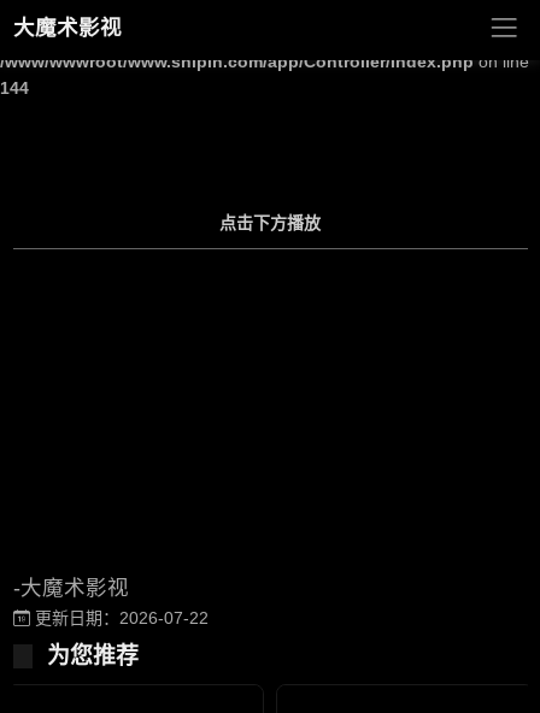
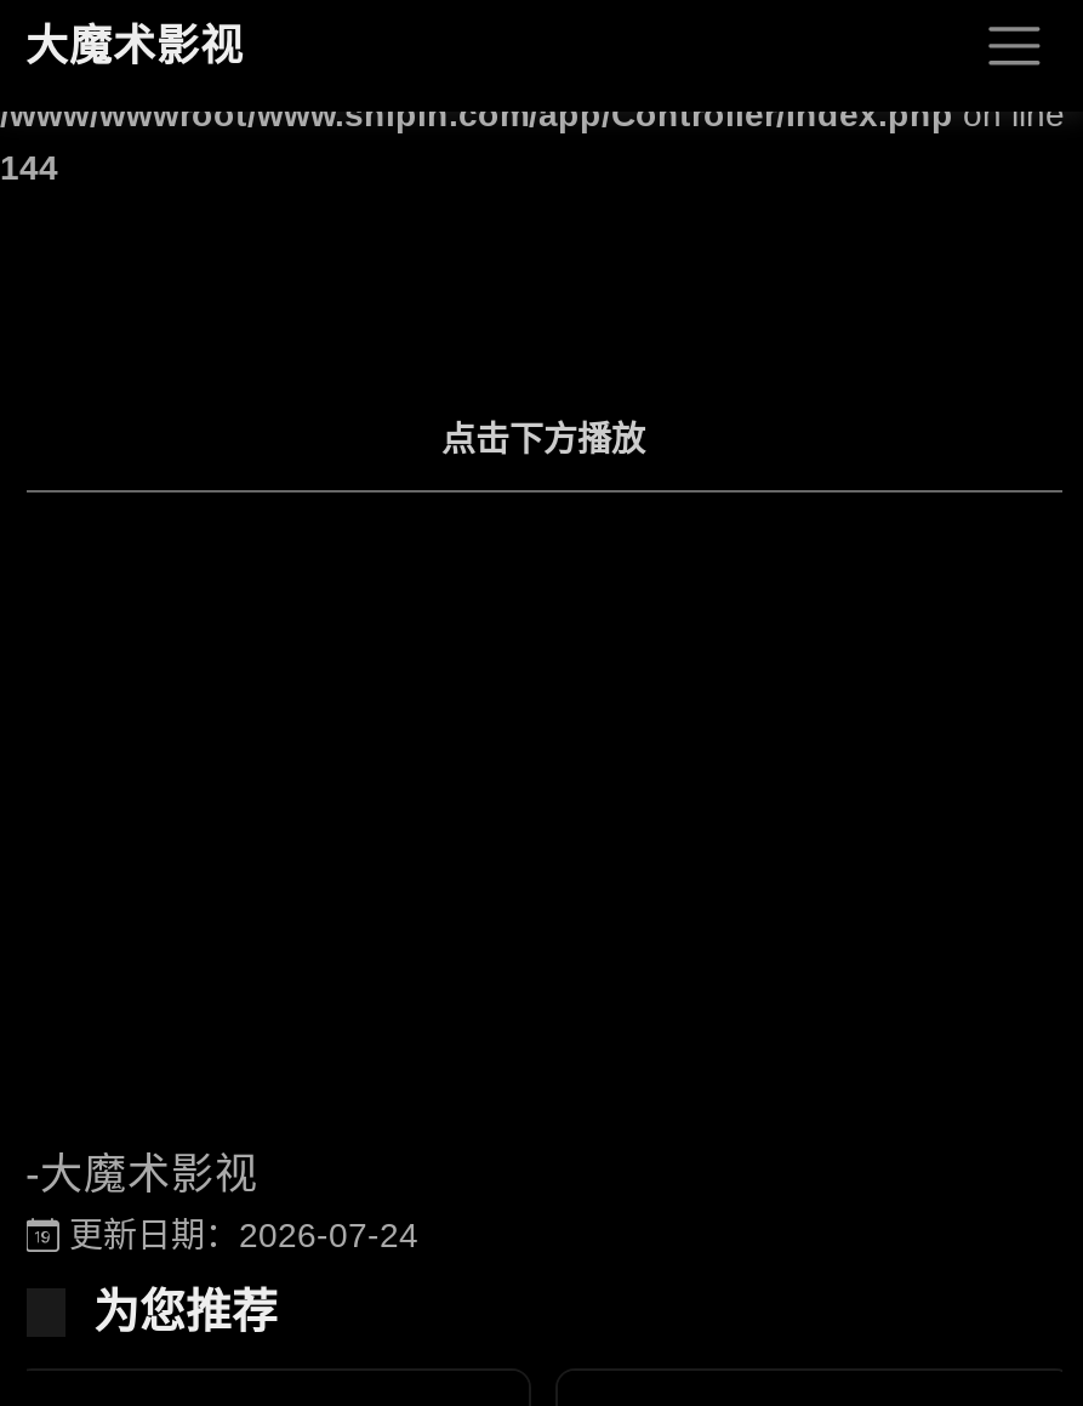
- 更新日期：2026-07-22
+ 更新日期：2026-07-24
